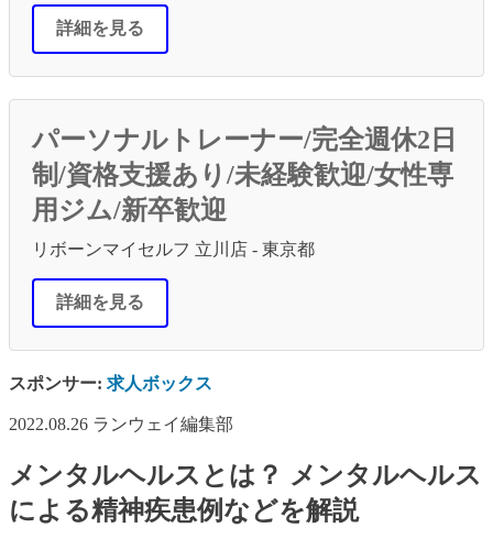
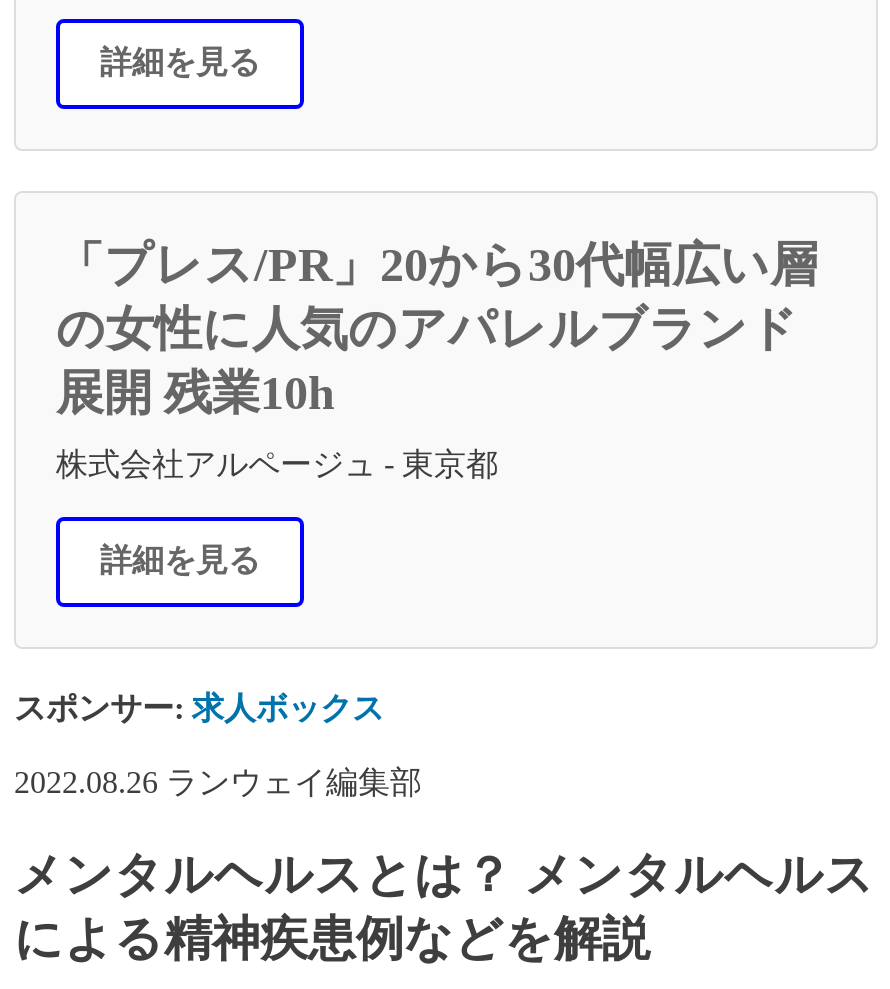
- パーソナルトレーナー/完全週休2日
- 制/資格支援あり/未経験歓迎/女性専
- 用ジム/新卒歓迎
+ 「プレス/PR」20から30代幅広い層
+ の女性に人気のアパレルブランド
+ 展開 残業10h

- リボーンマイセルフ 立川店 - 東京都
+ 株式会社アルページュ - 東京都
